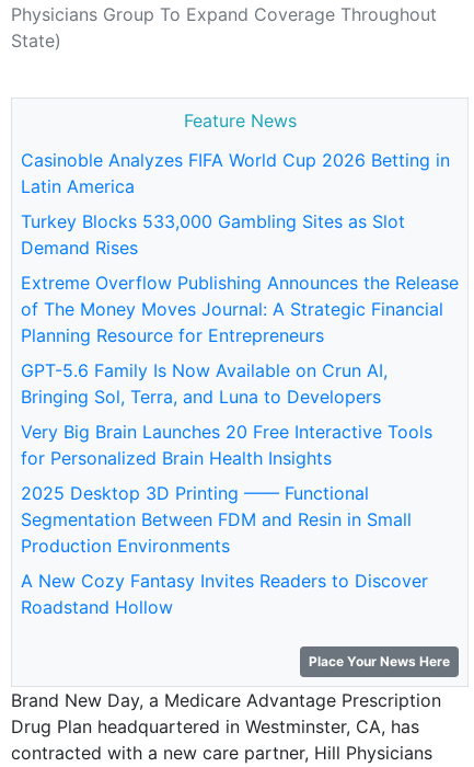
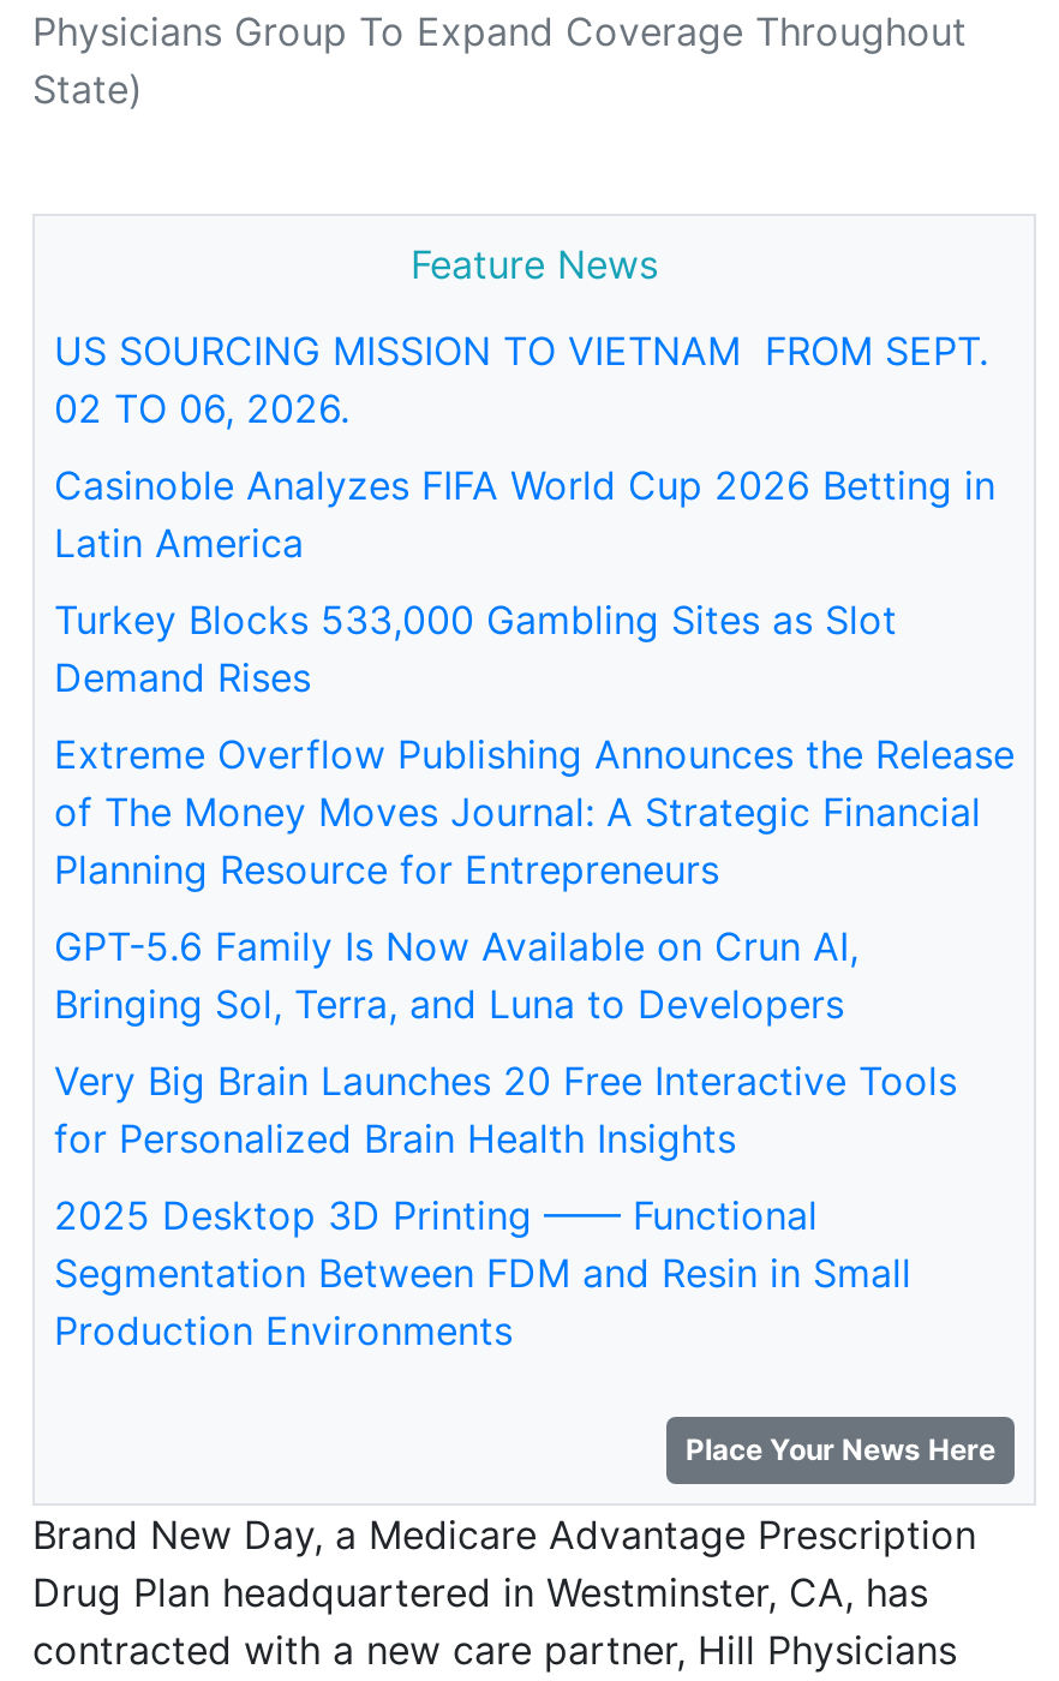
+ US SOURCING MISSION TO VIETNAM FROM SEPT.
+ 02 TO 06, 2026.

moved down: Casinoble Analyzes FIFA World Cup 2026 Betting in | Latin America | Turkey Blocks 533,000 Gambling Sites as Slot | ... | Segmentation Between FDM and Resin in Small | Production Environments

- A New Cozy Fantasy Invites Readers to Discover
- Roadstand Hollow
